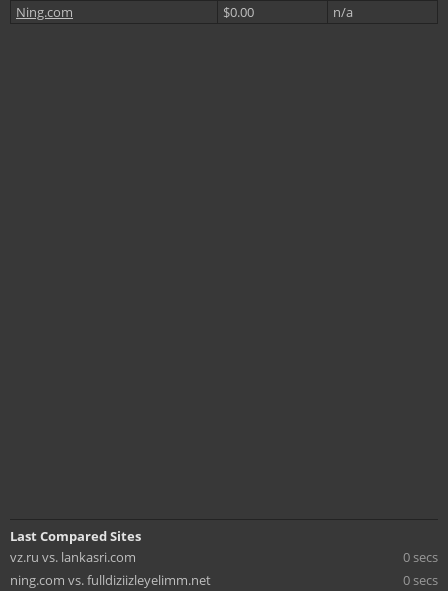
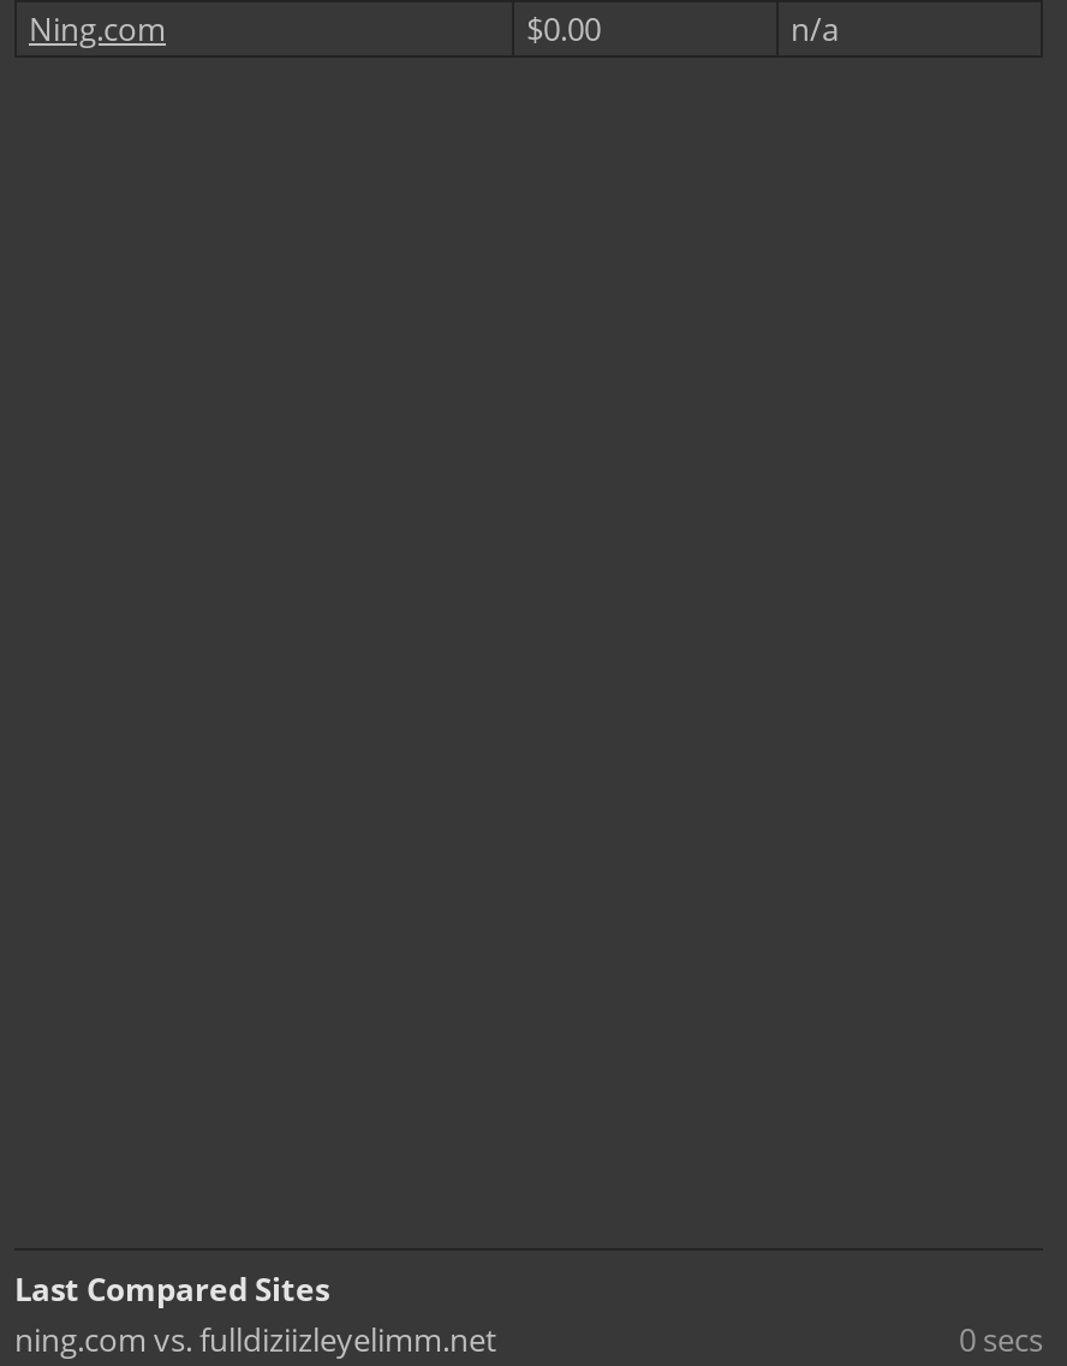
- vz.ru vs. lankasri.com
- 0 secs
